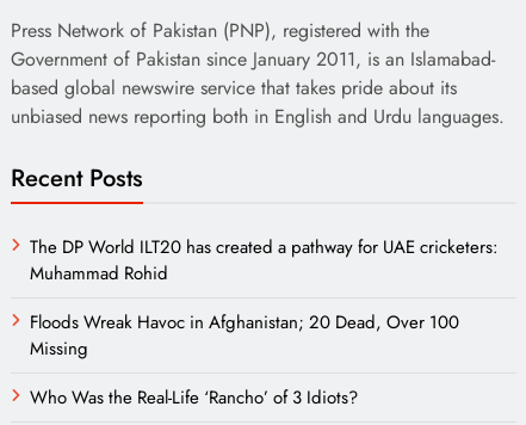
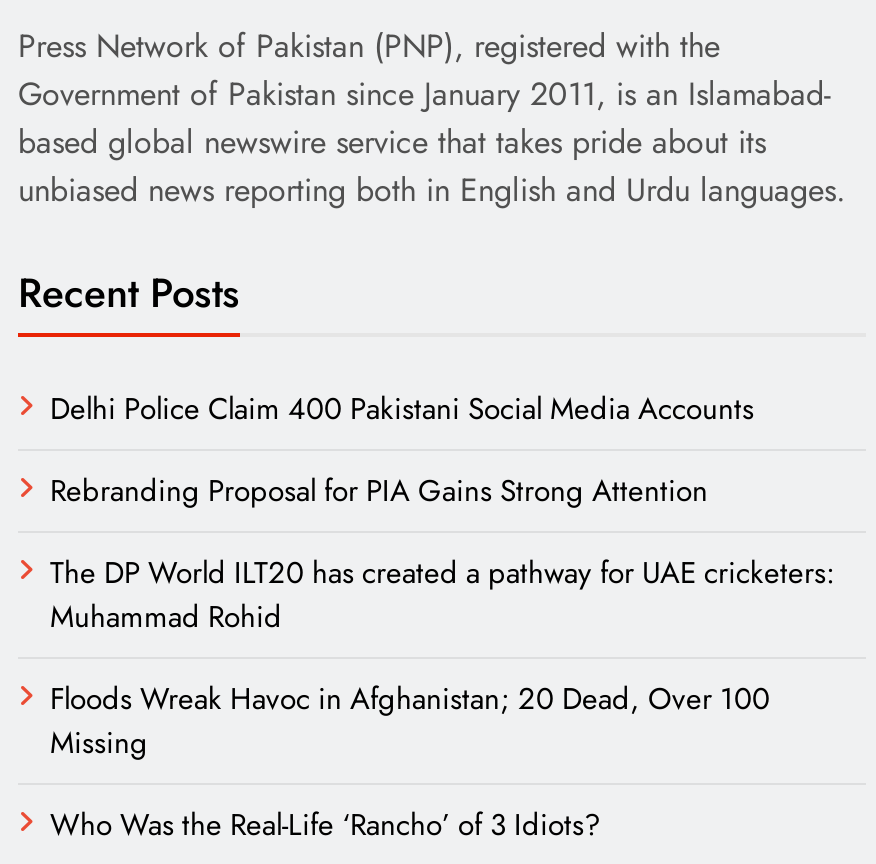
+ Delhi Police Claim 400 Pakistani Social Media Accounts
+ Rebranding Proposal for PIA Gains Strong Attention
